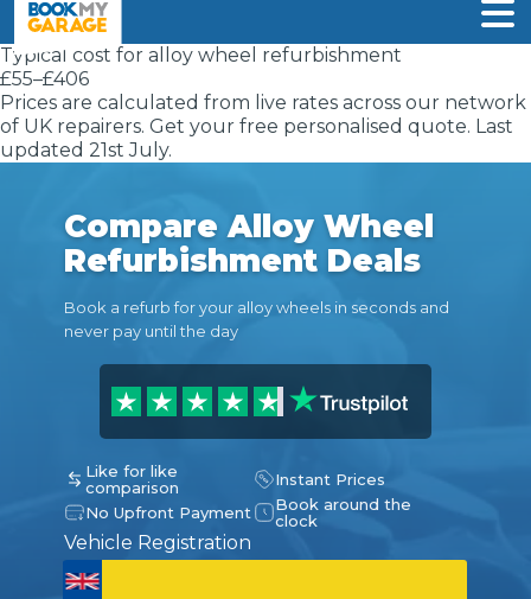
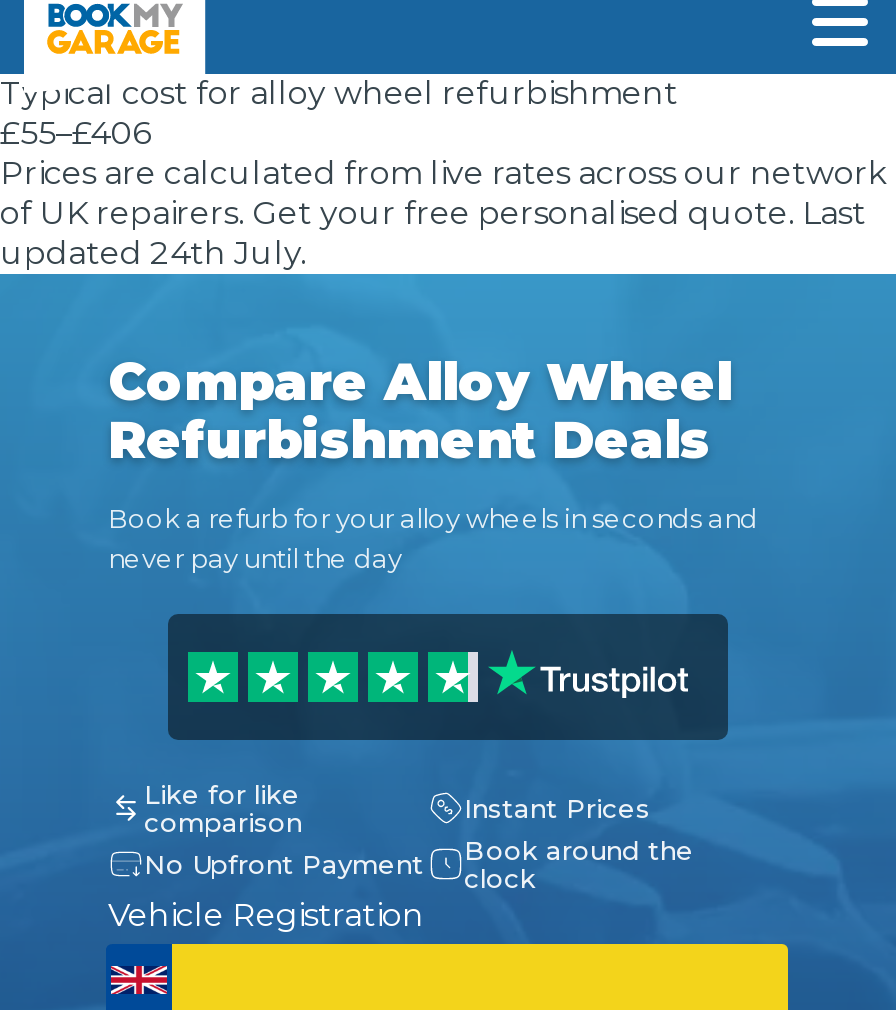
- updated 21st July.
+ updated 24th July.
